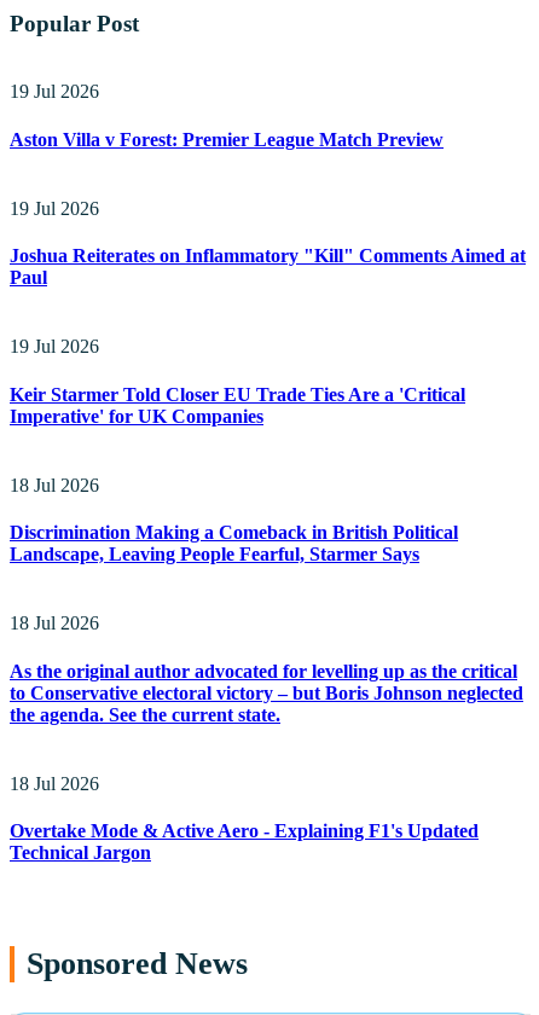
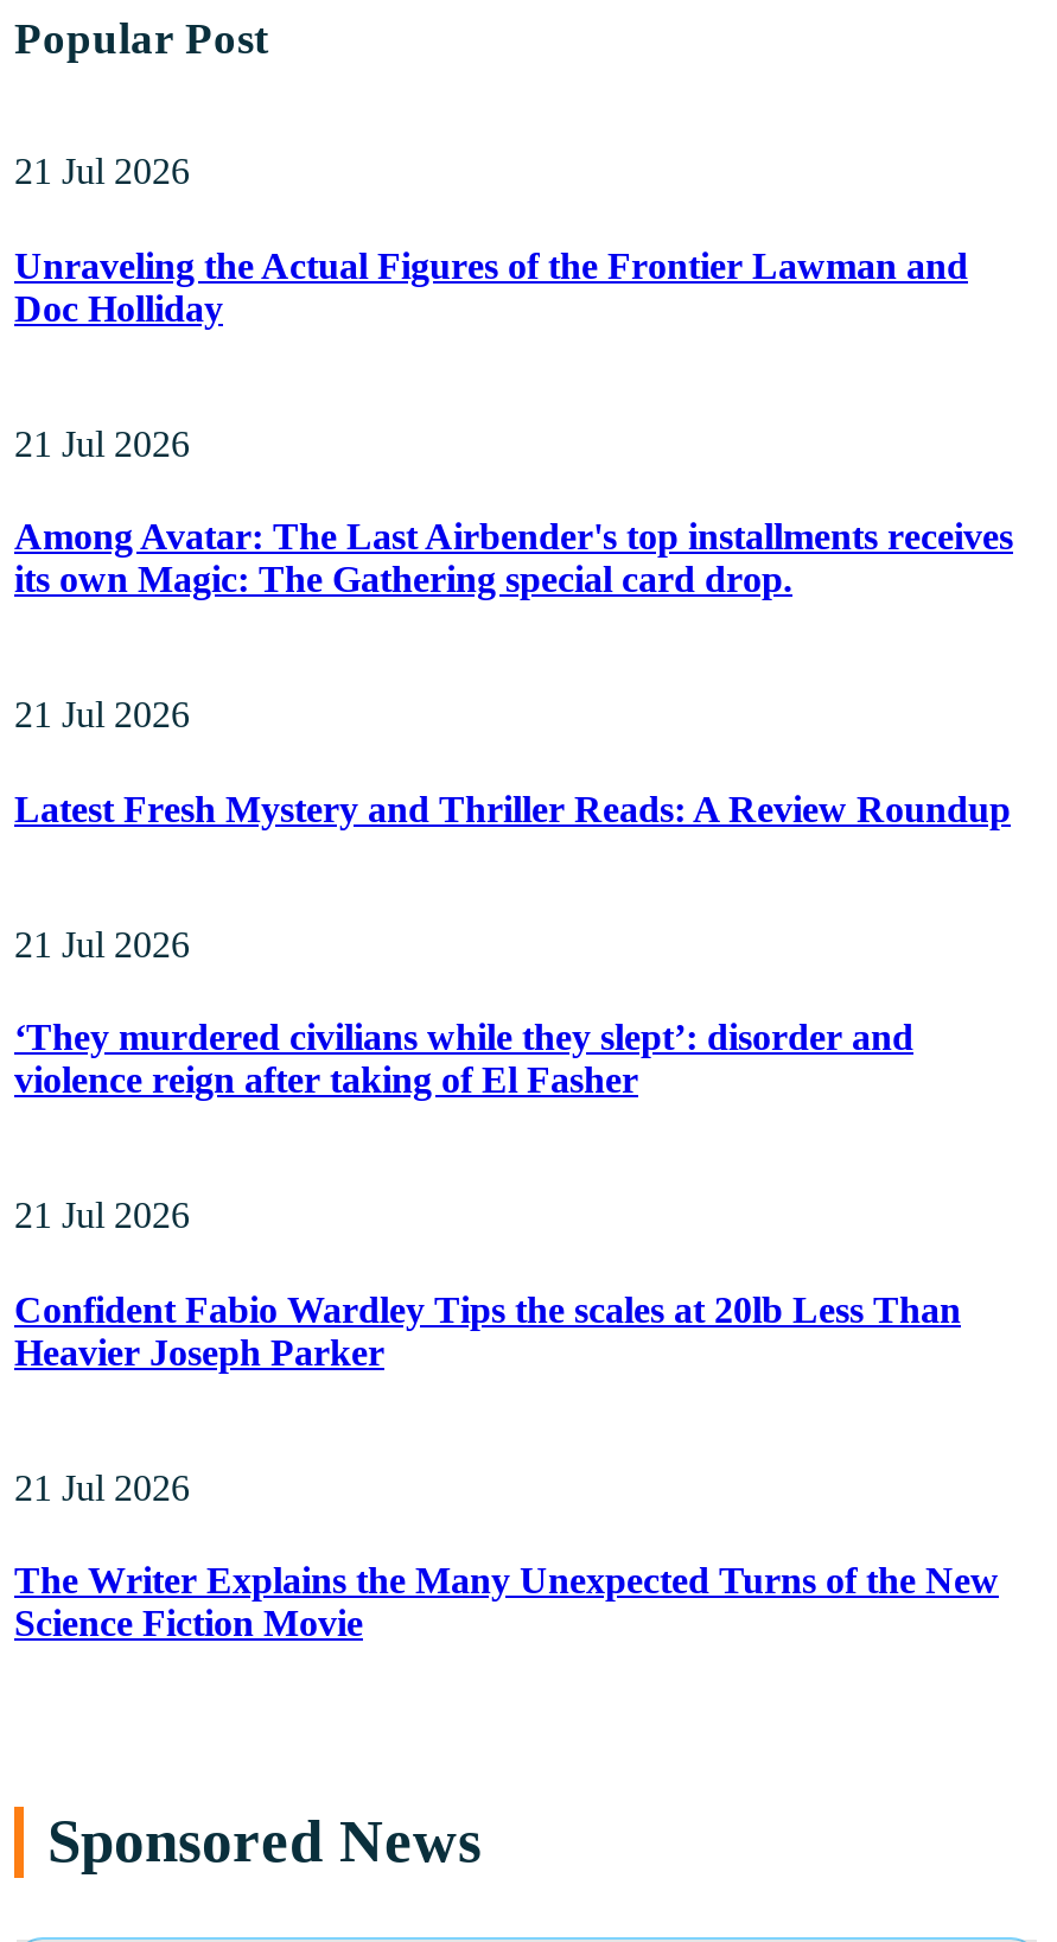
- 19 Jul 2026
+ 21 Jul 2026

- Aston Villa v Forest: Premier League Match Preview
+ Unraveling the Actual Figures of the Frontier Lawman and
+ Doc Holliday

- 19 Jul 2026
+ 21 Jul 2026

- Joshua Reiterates on Inflammatory "Kill" Comments Aimed at
- Paul
+ Among Avatar: The Last Airbender's top installments receives
+ its own Magic: The Gathering special card drop.

- 19 Jul 2026
+ 21 Jul 2026

- Keir Starmer Told Closer EU Trade Ties Are a 'Critical
- Imperative' for UK Companies
+ Latest Fresh Mystery and Thriller Reads: A Review Roundup

- 18 Jul 2026
+ 21 Jul 2026

- Discrimination Making a Comeback in British Political
- Landscape, Leaving People Fearful, Starmer Says
+ ‘They murdered civilians while they slept’: disorder and
+ violence reign after taking of El Fasher

- 18 Jul 2026
+ 21 Jul 2026

- As the original author advocated for levelling up as the critical
- to Conservative electoral victory – but Boris Johnson neglected
- the agenda. See the current state.
+ Confident Fabio Wardley Tips the scales at 20lb Less Than
+ Heavier Joseph Parker

- 18 Jul 2026
+ 21 Jul 2026

- Overtake Mode & Active Aero - Explaining F1's Updated
- Technical Jargon
+ The Writer Explains the Many Unexpected Turns of the New
+ Science Fiction Movie
